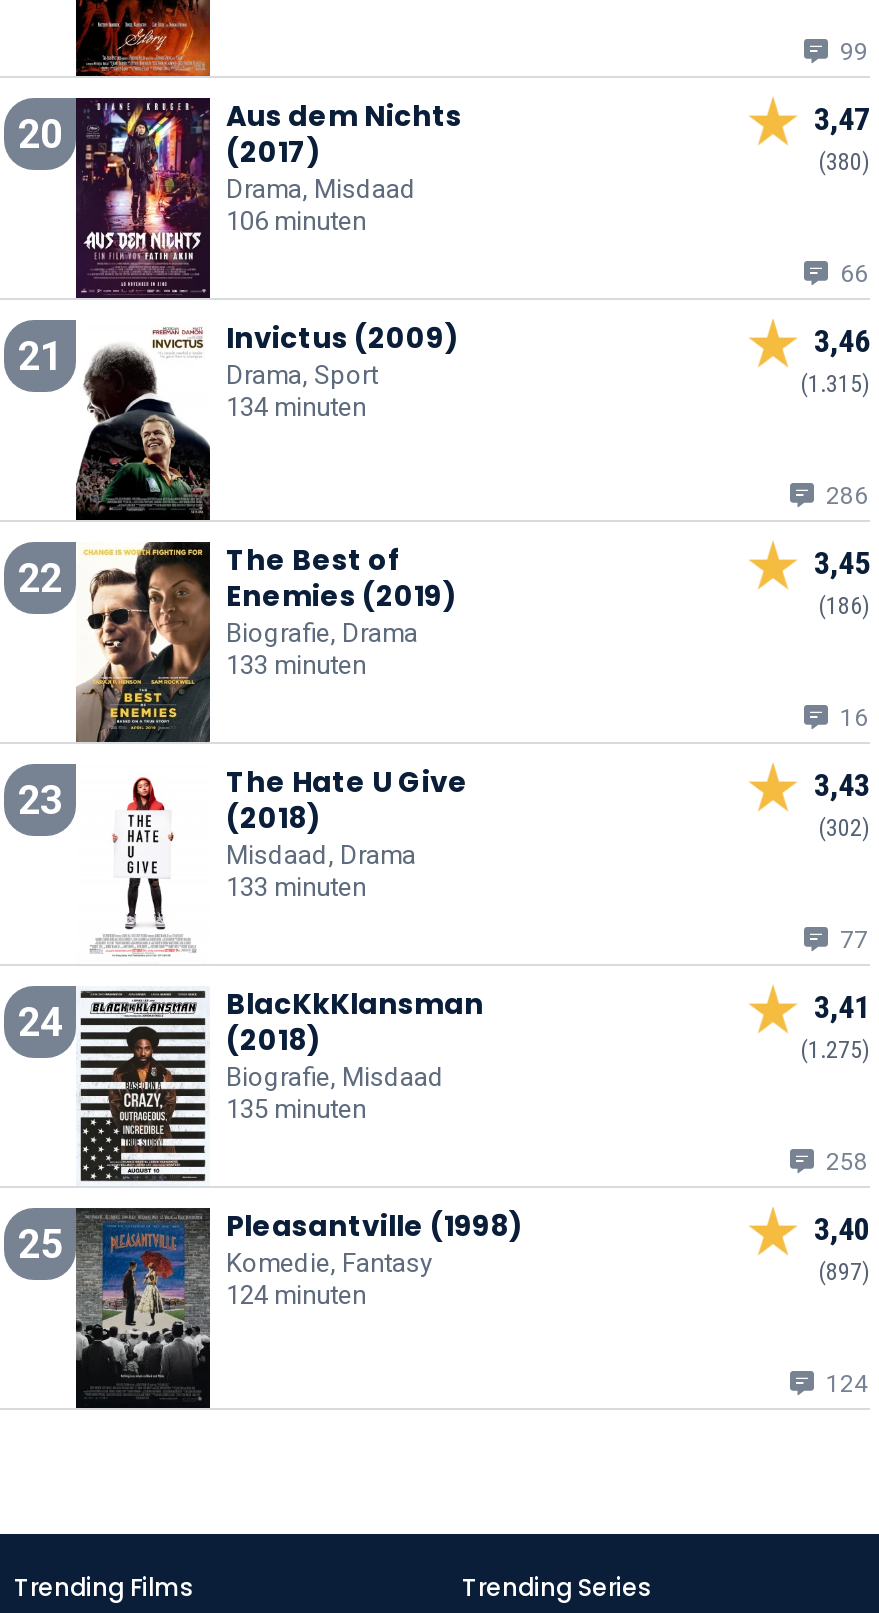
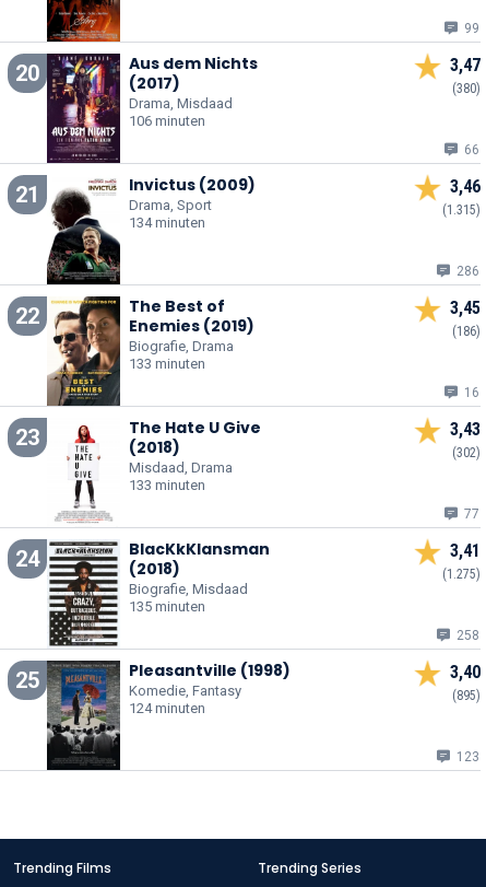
- (897)
+ (895)

- 124
+ 123
